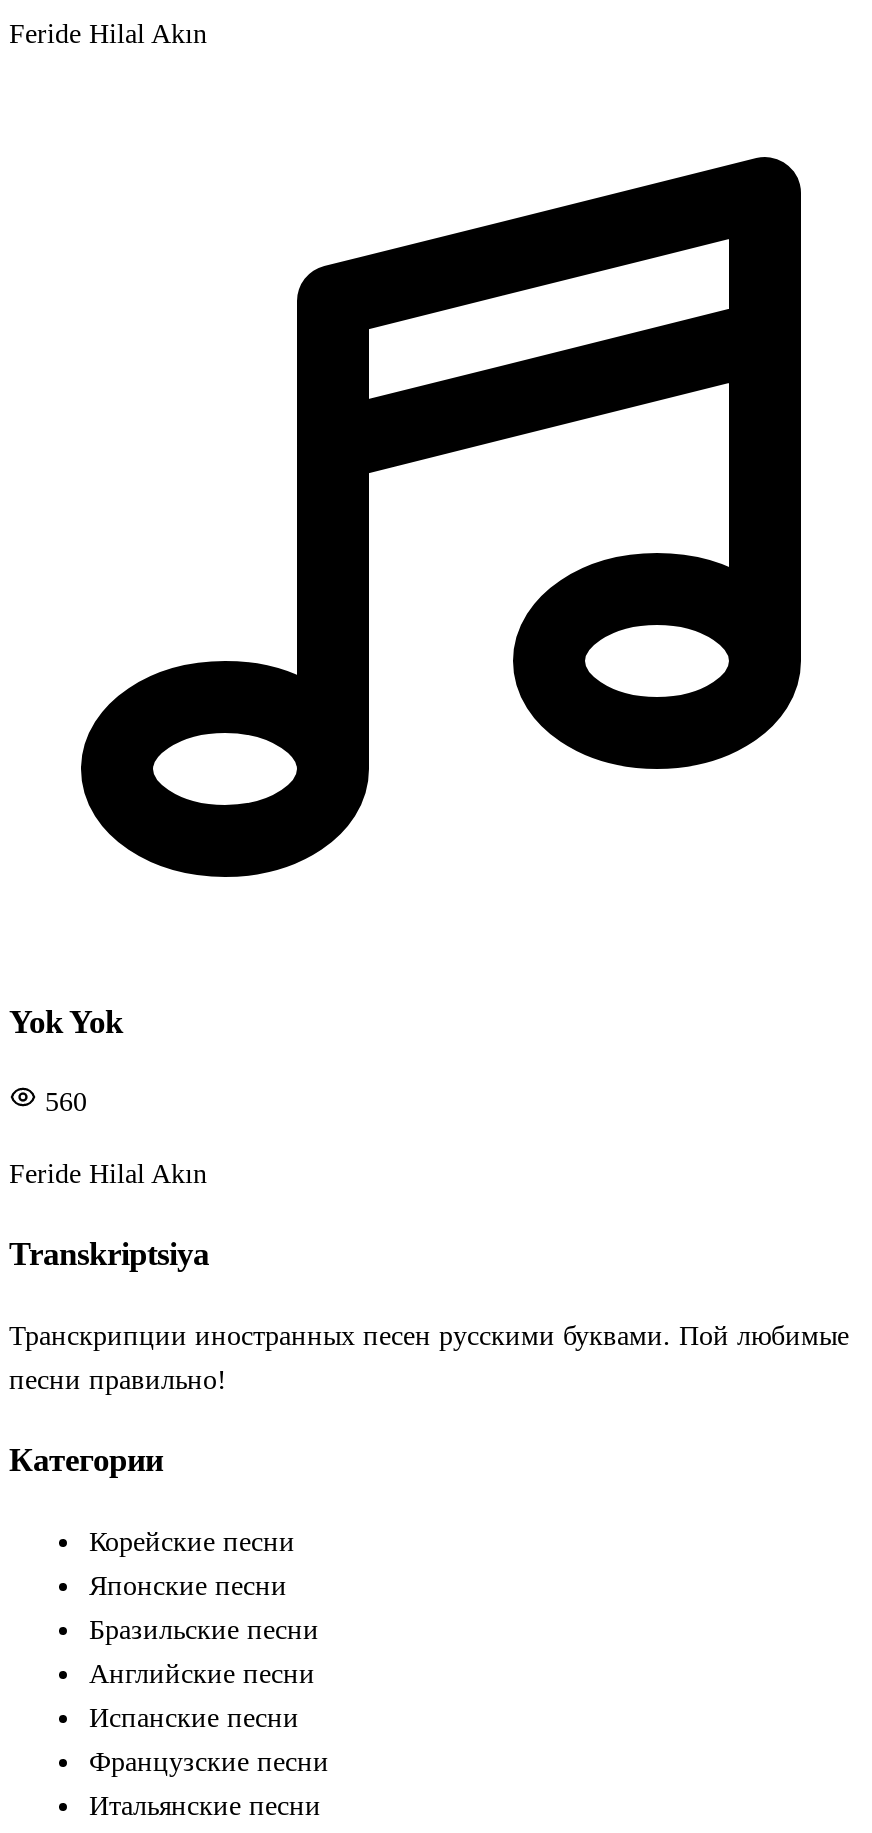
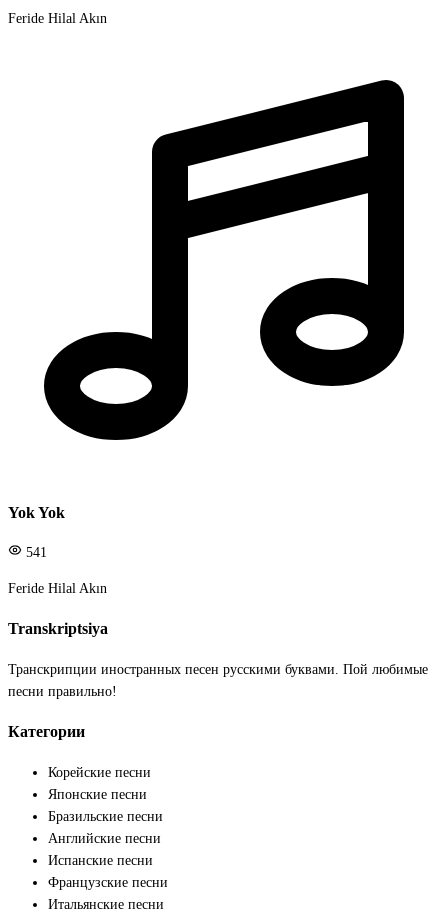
- 560
+ 541
